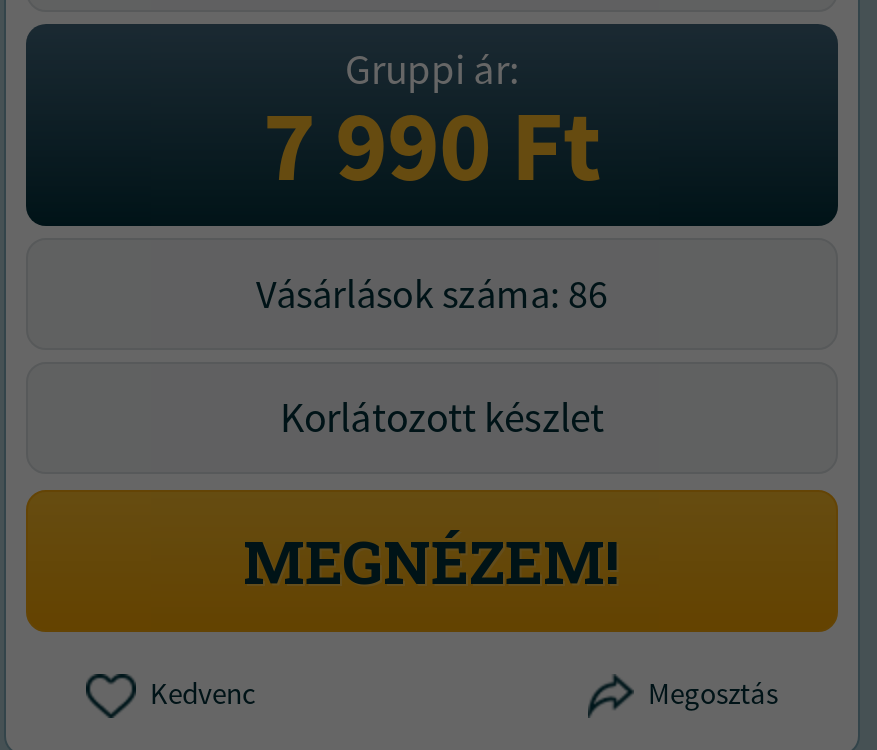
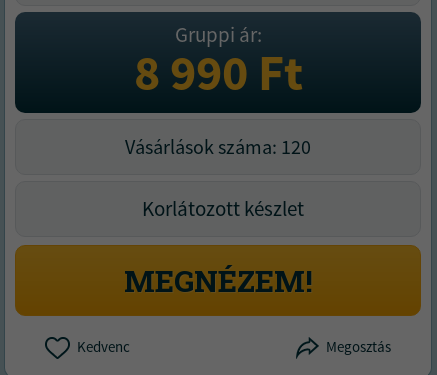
- 7 990Ft
+ 8 990Ft

- Vásárlások száma: 86
+ Vásárlások száma: 120
